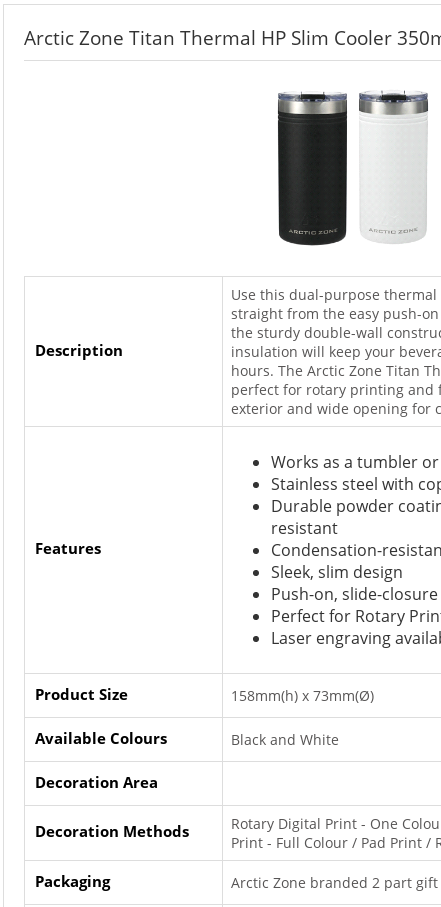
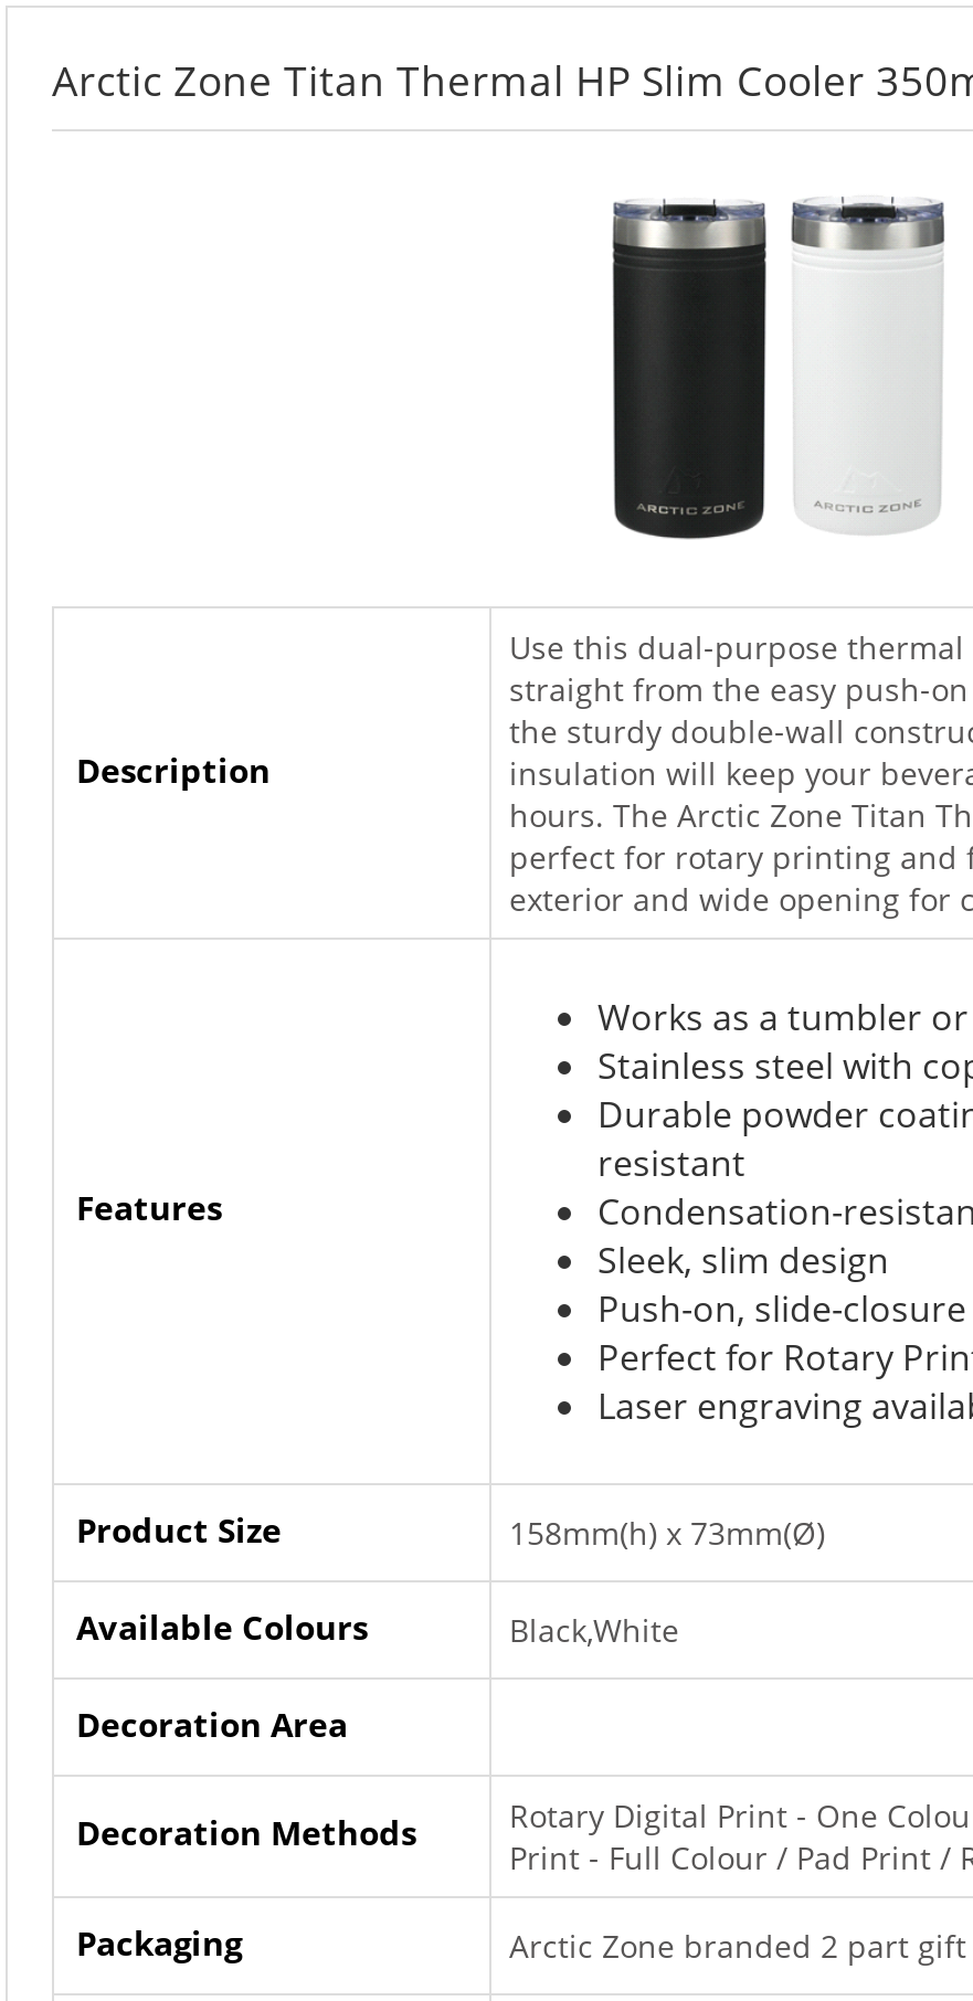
- Black and White
+ Black,White
